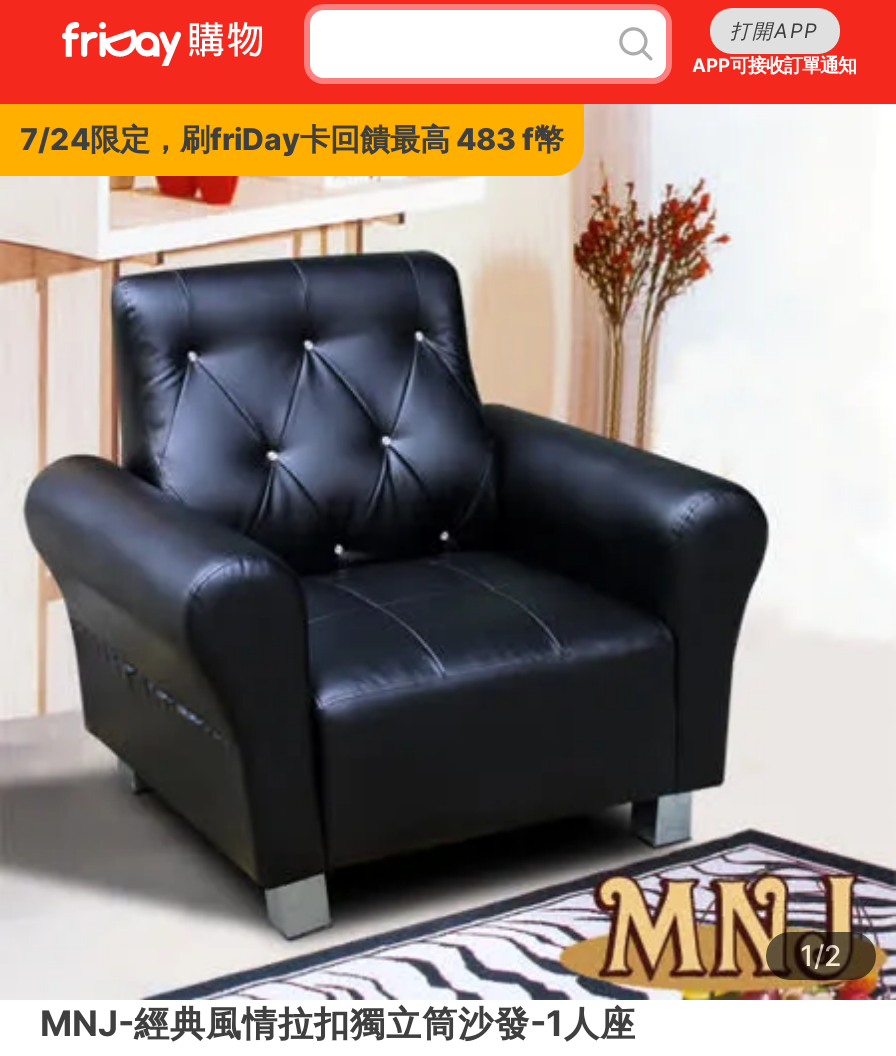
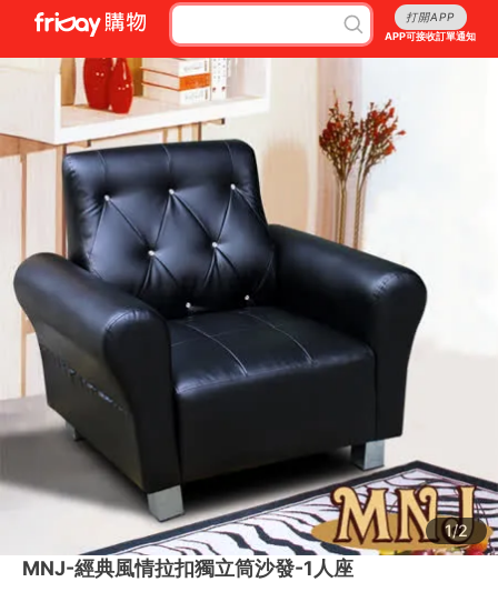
- 7/24限定，刷friDay卡回饋最高 483 f幣
